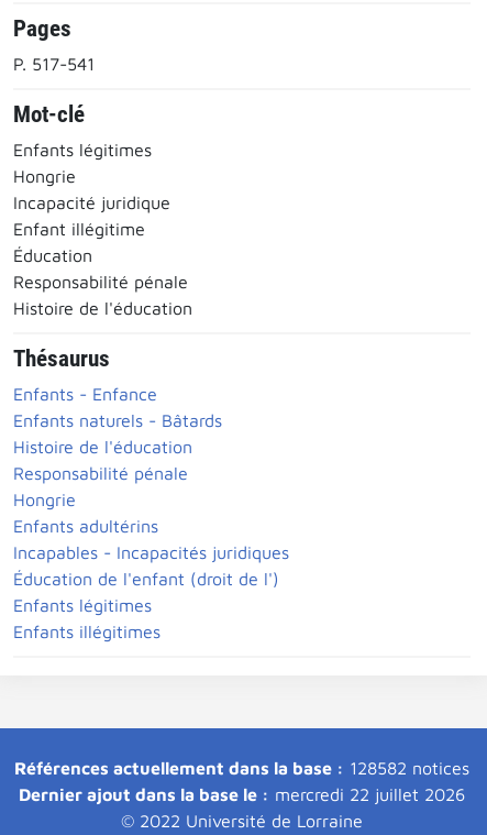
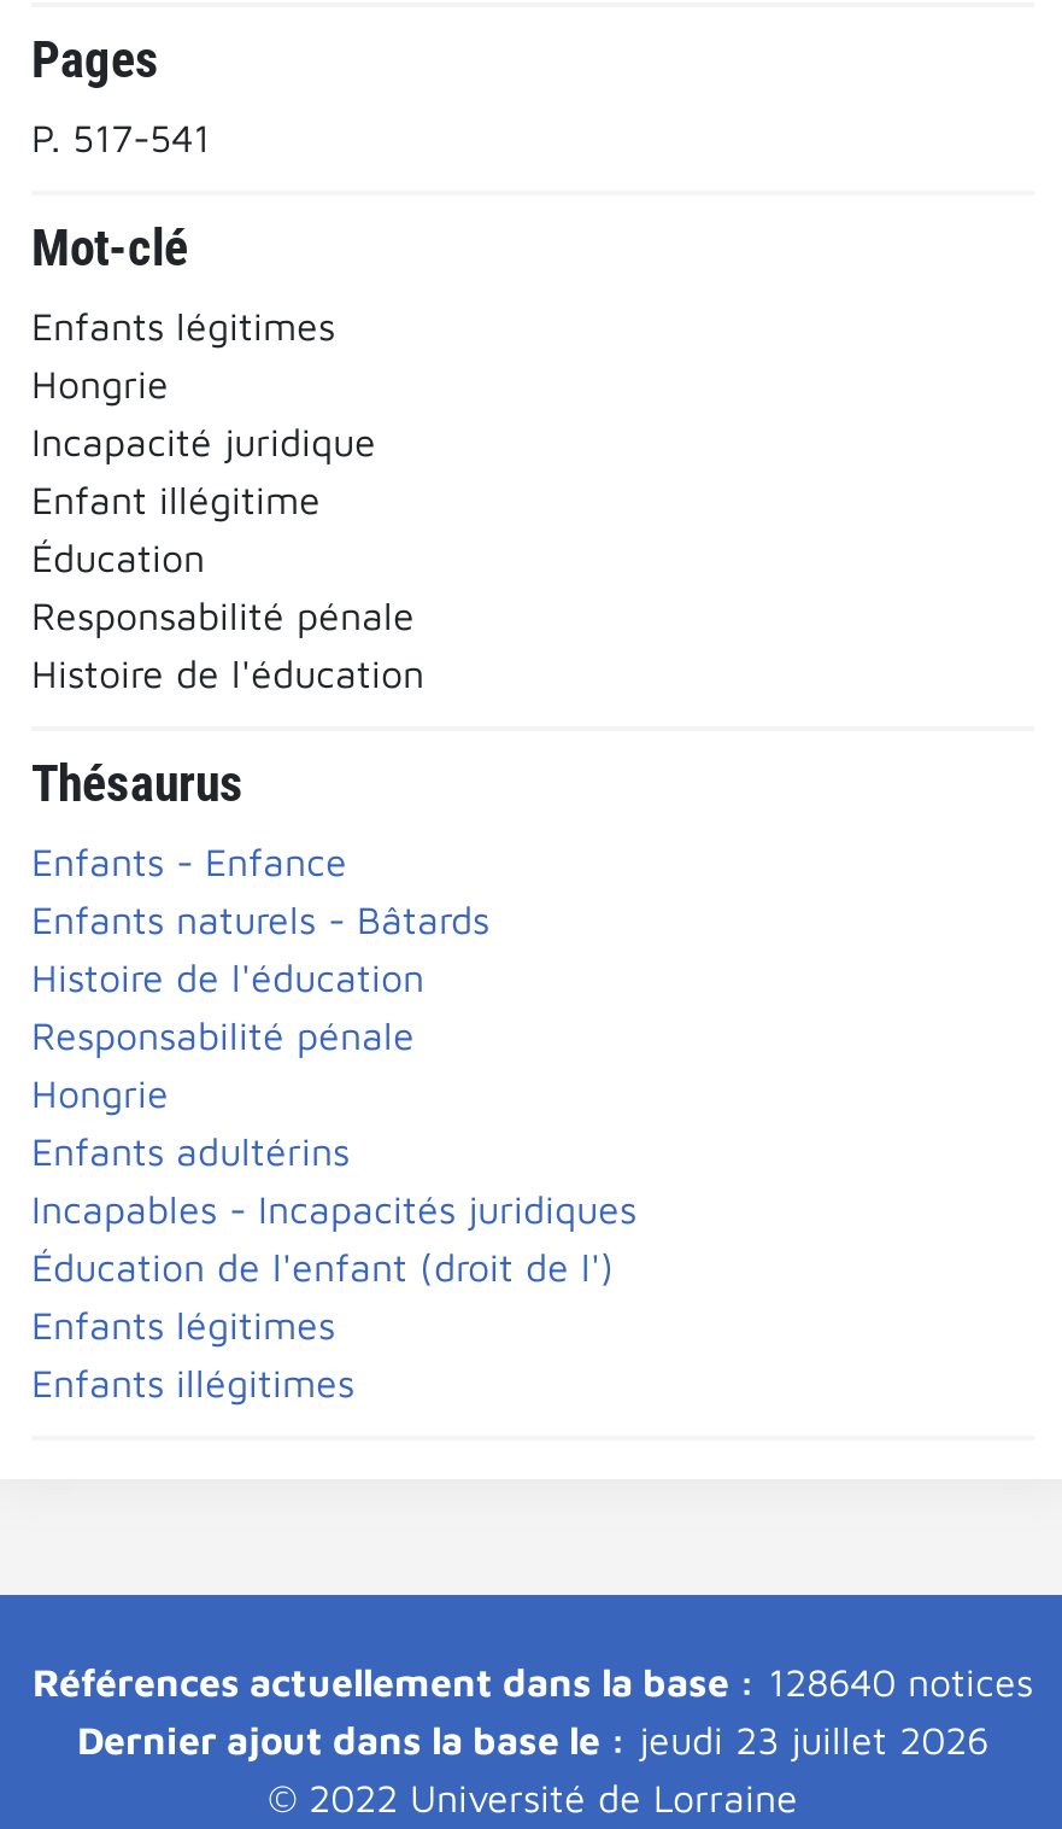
- Références actuellement dans la base : 128582 notices
+ Références actuellement dans la base : 128640 notices

- Dernier ajout dans la base le : mercredi 22 juillet 2026
+ Dernier ajout dans la base le : jeudi 23 juillet 2026
